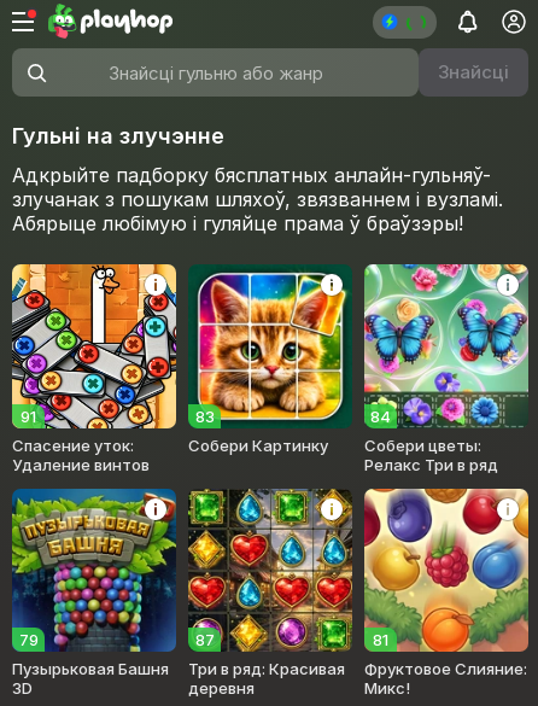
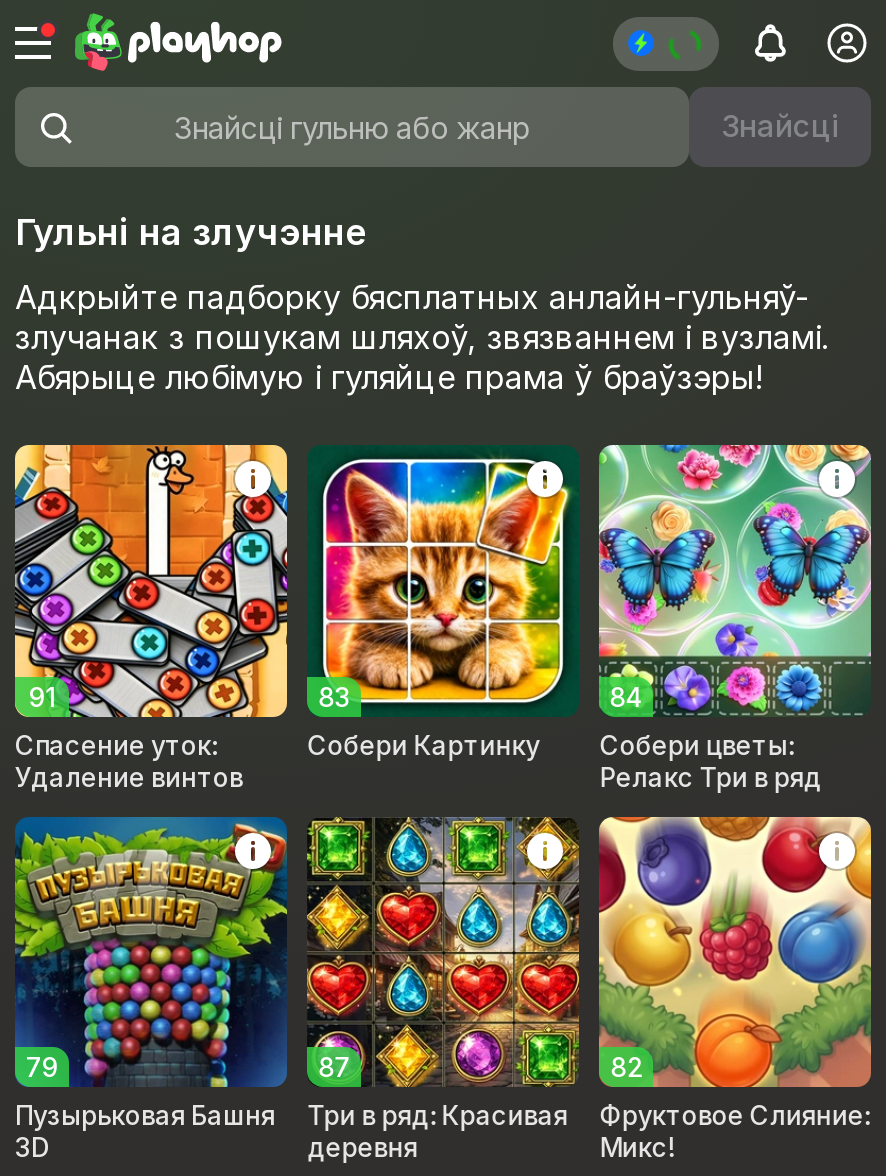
- 81
+ 82
